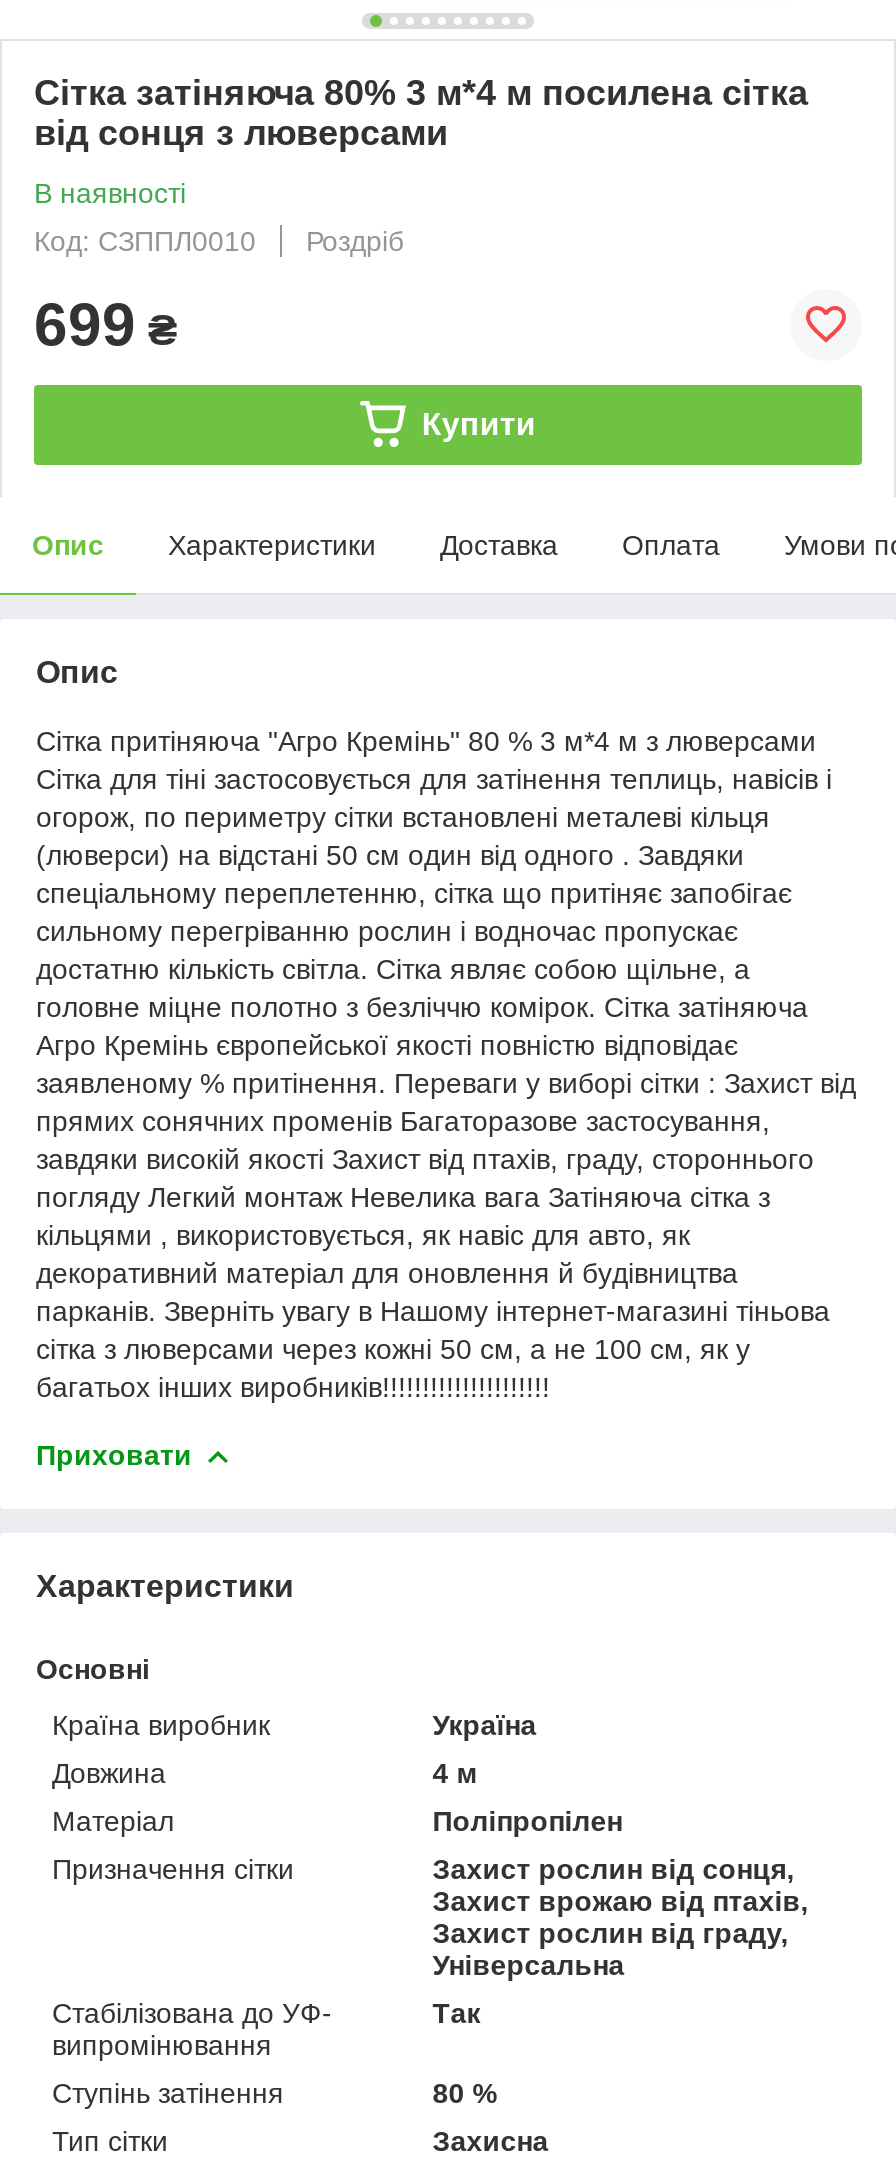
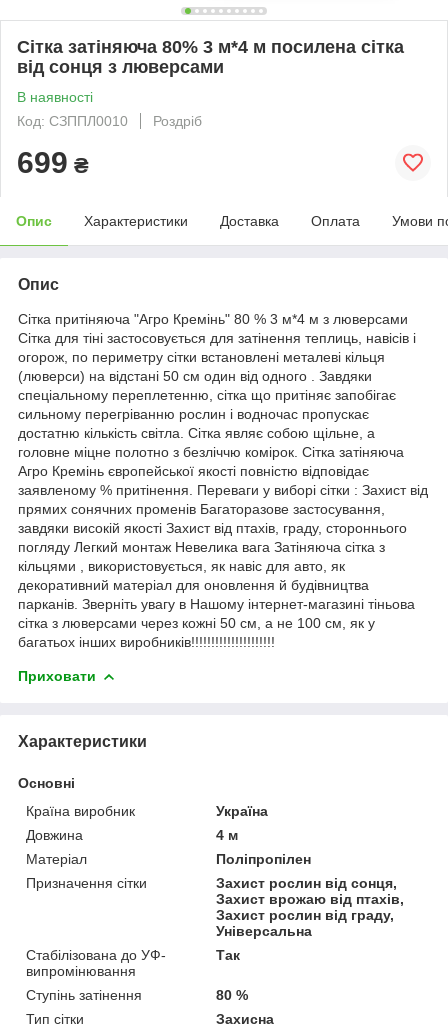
- Купити
